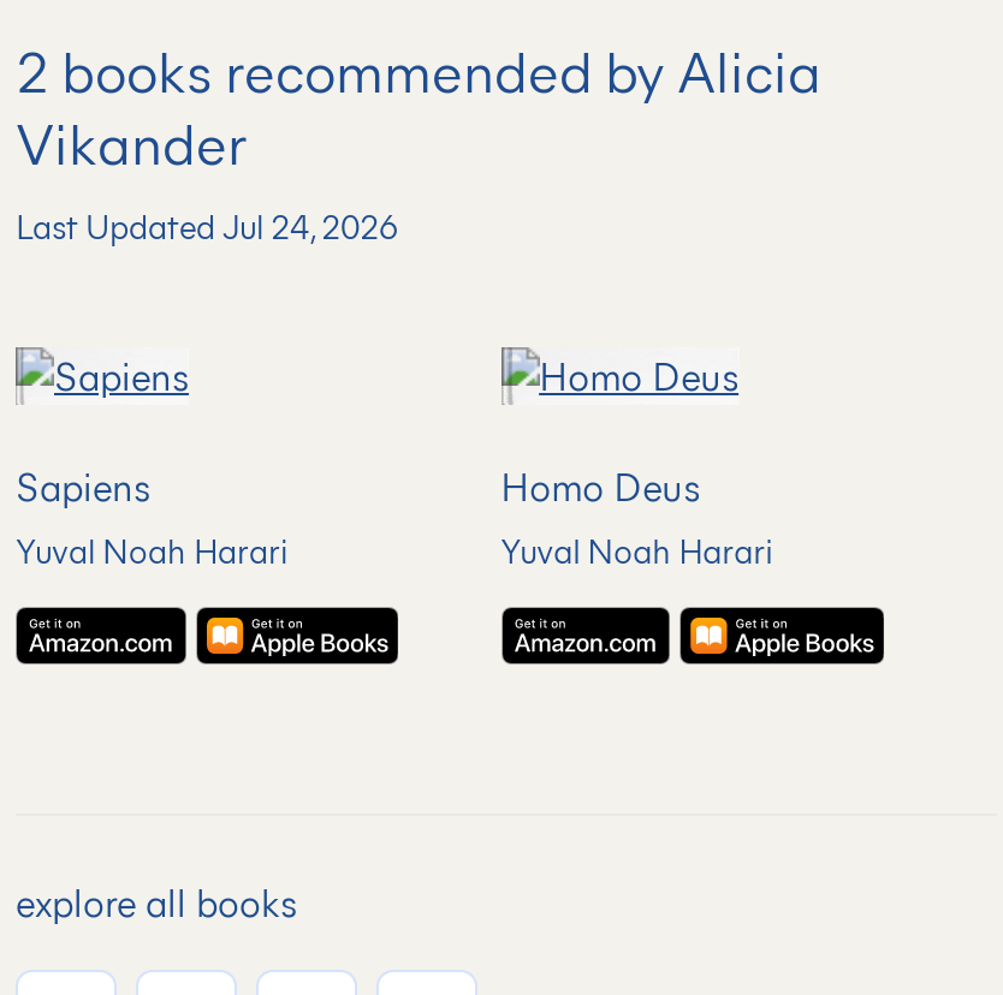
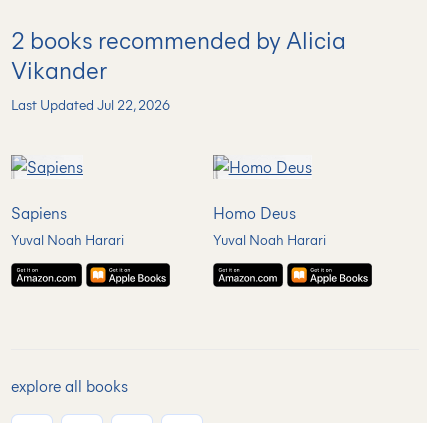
- Last Updated Jul 24, 2026
+ Last Updated Jul 22, 2026
